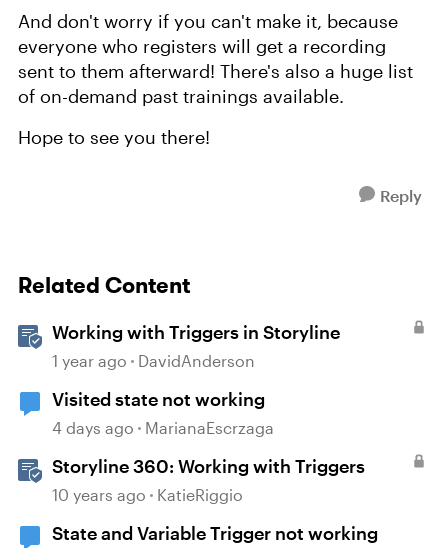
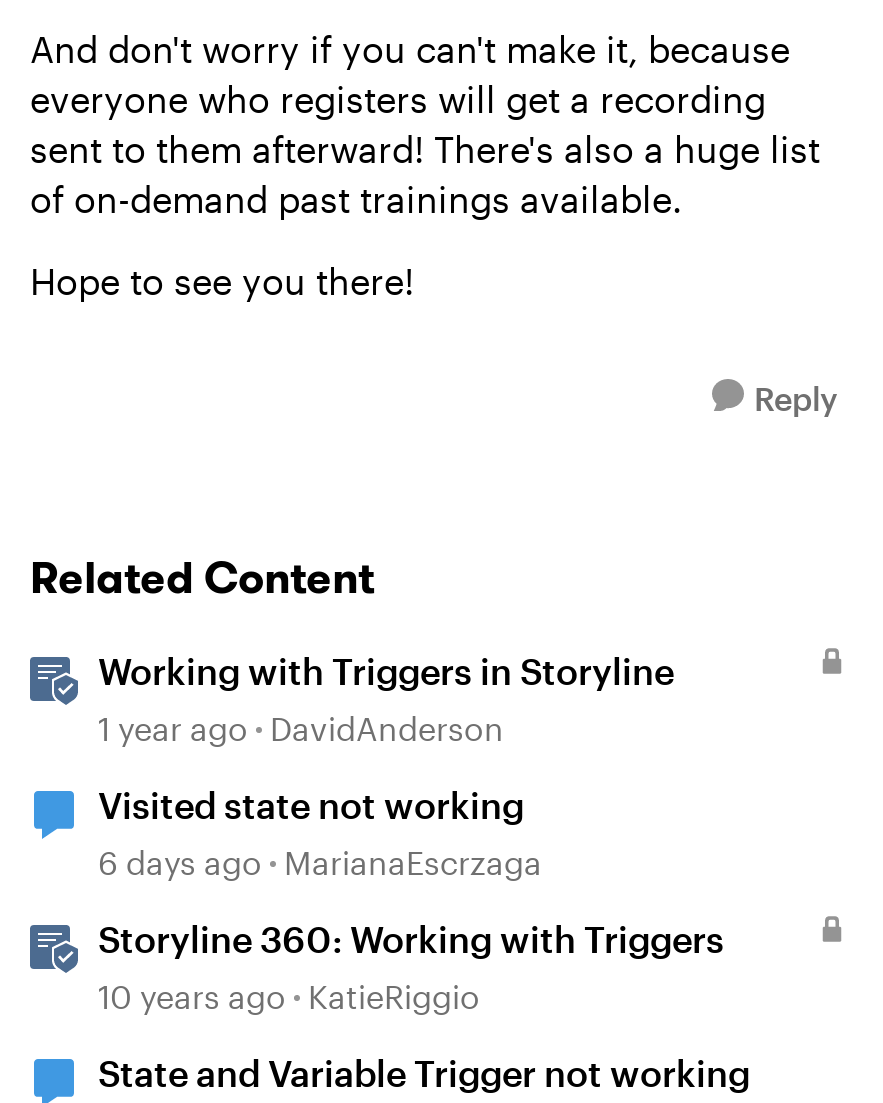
- 4 days ago MarianaEscrzaga
+ 6 days ago MarianaEscrzaga
